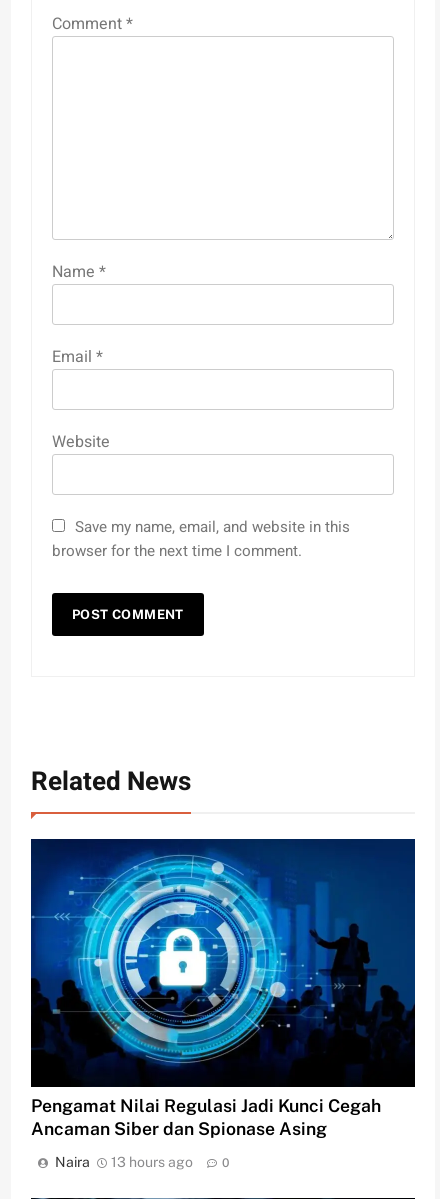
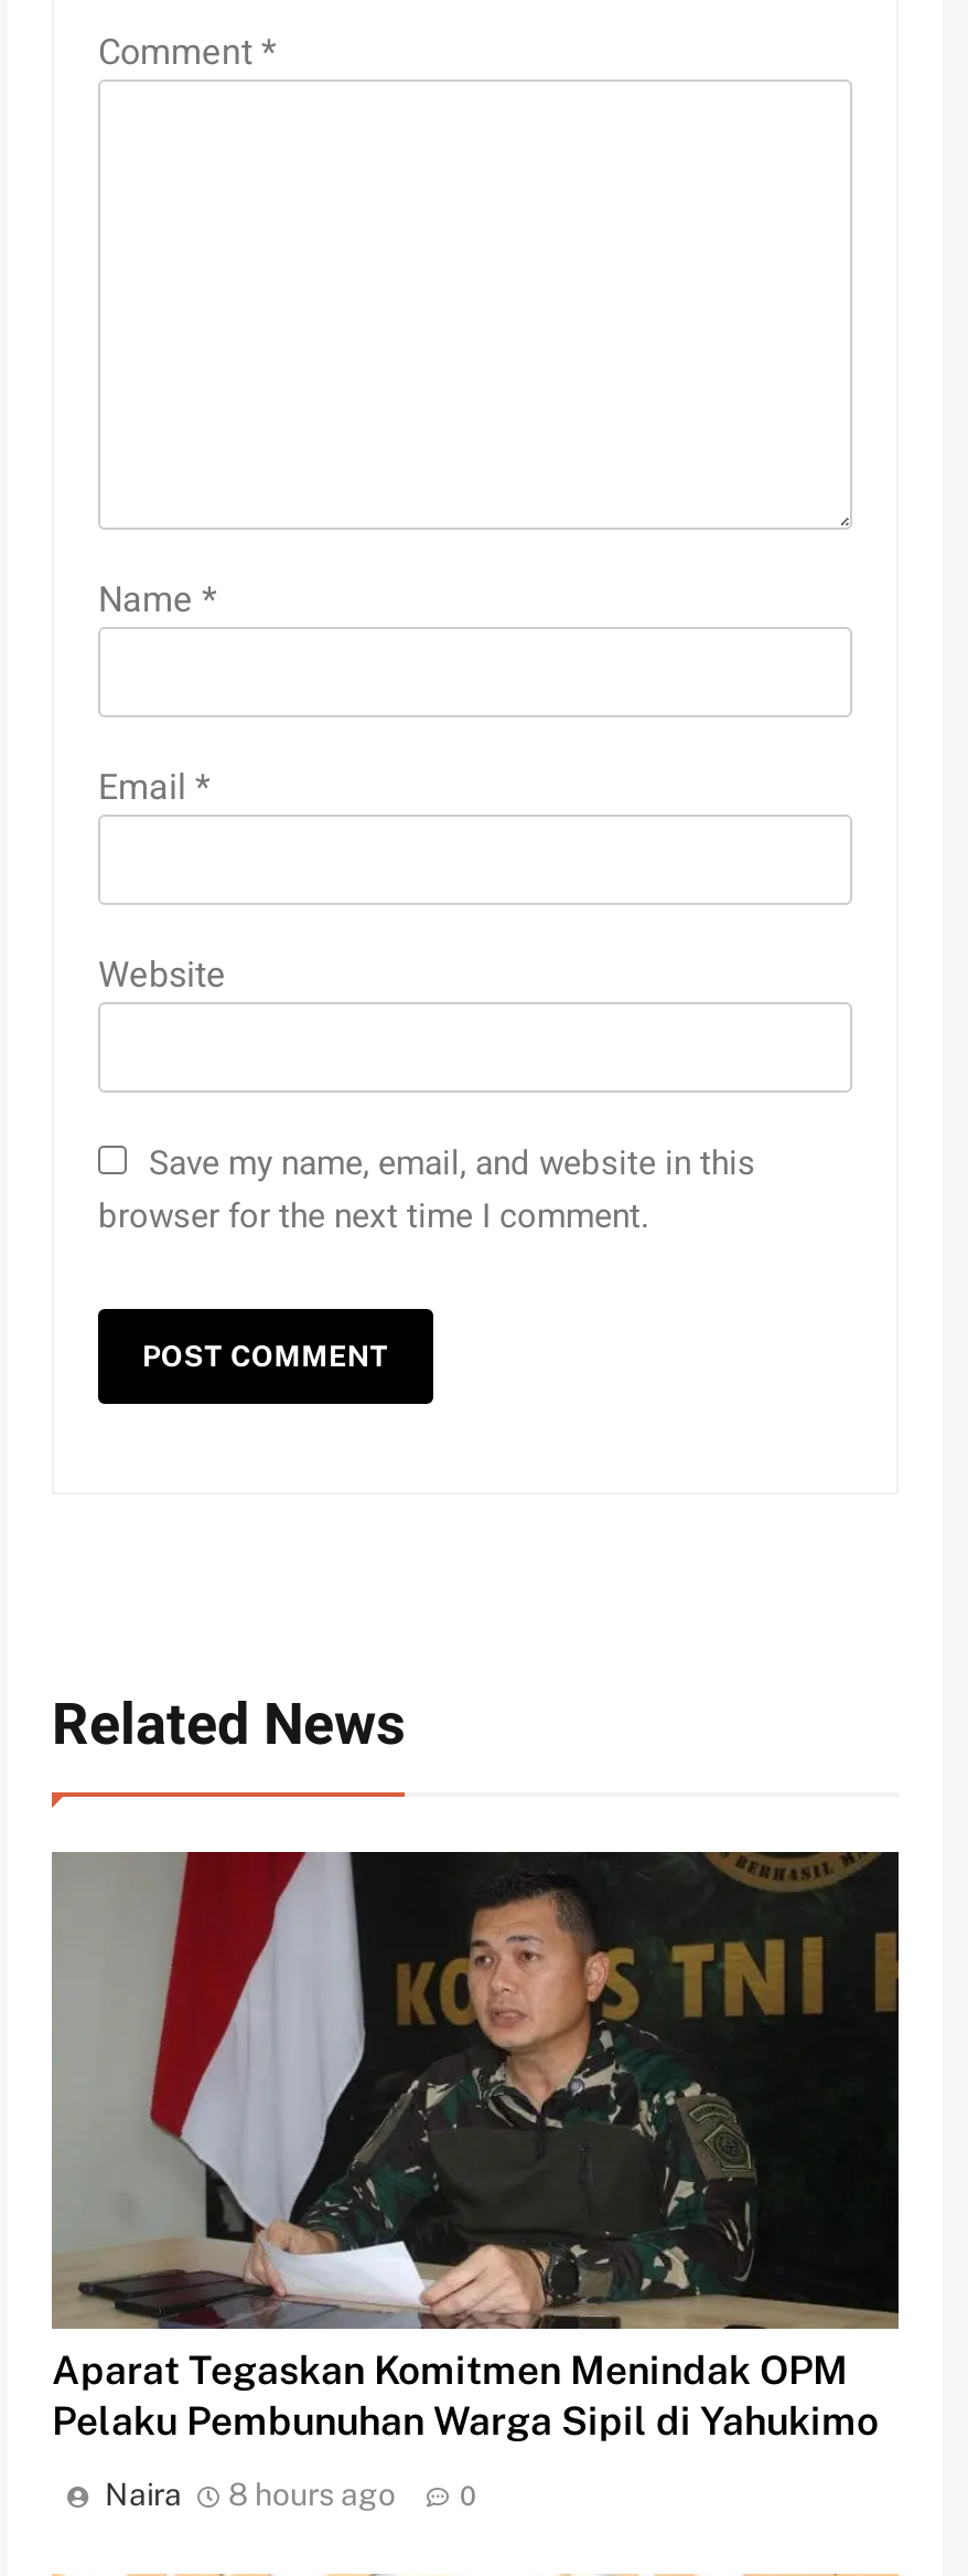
- [image]
- Pengamat Nilai Regulasi Jadi Kunci Cegah
- Ancaman Siber dan Spionase Asing
+ [image]
+ Aparat Tegaskan Komitmen Menindak OPM
+ Pelaku Pembunuhan Warga Sipil di Yahukimo

- Naira 13 hours ago
+ Naira 8 hours ago
